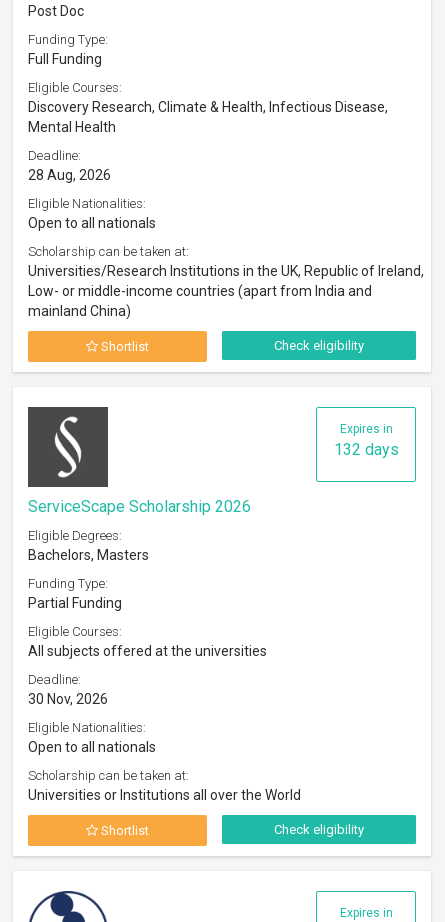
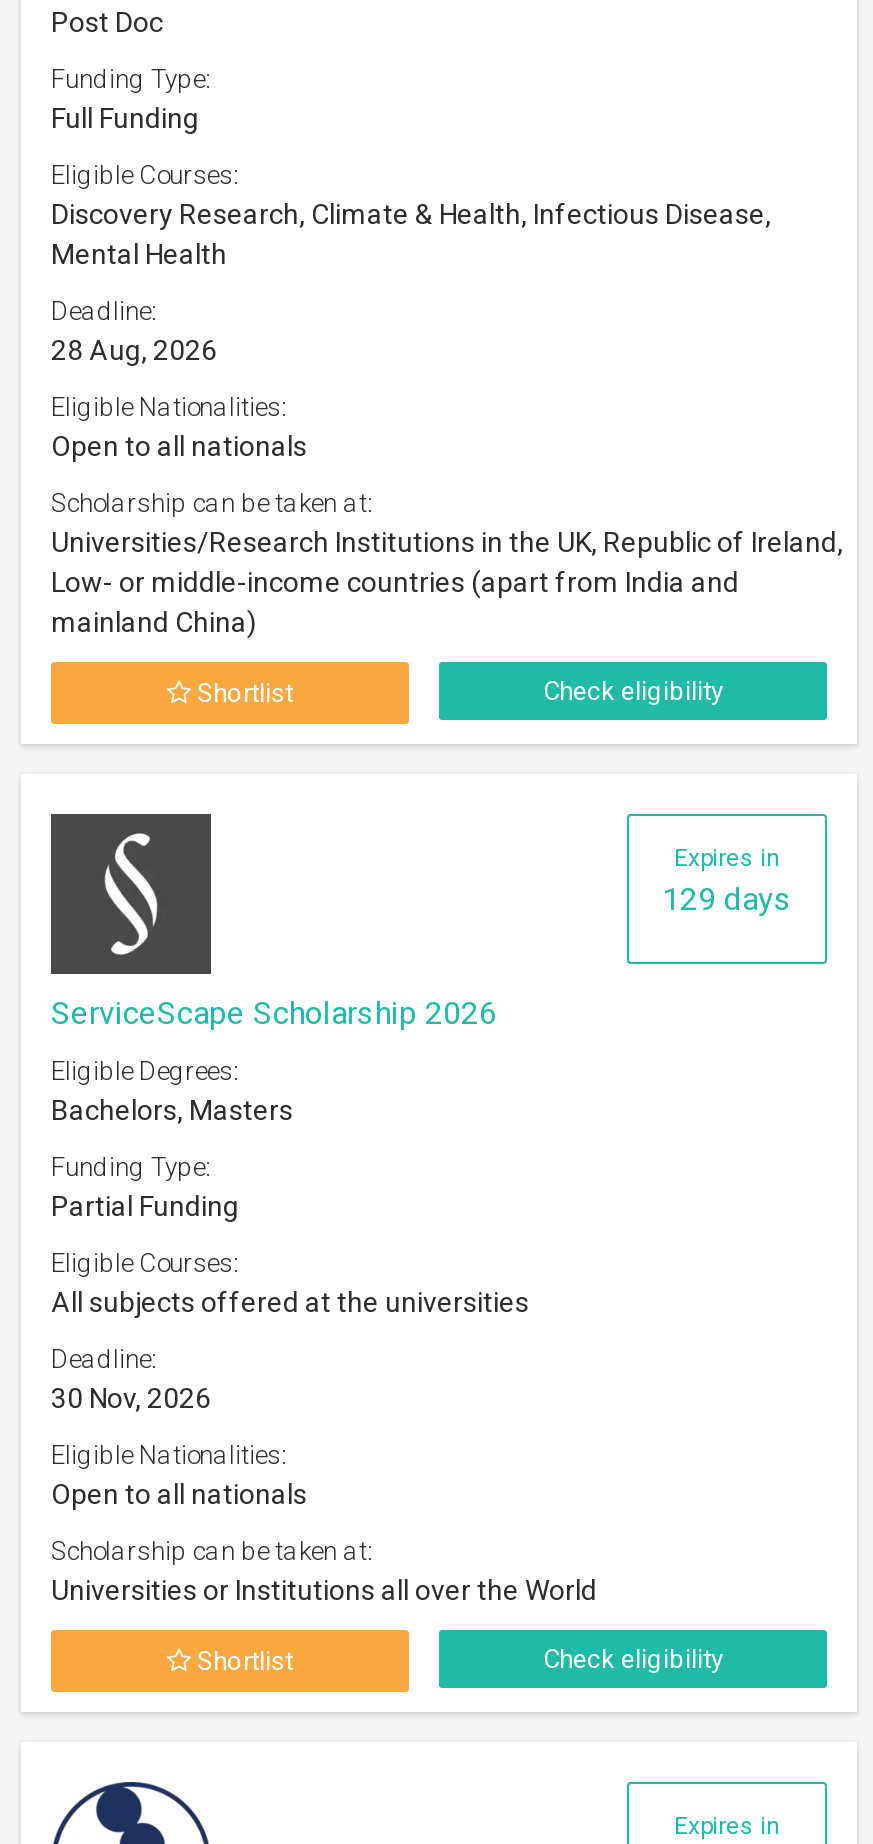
- 132 days
+ 129 days
